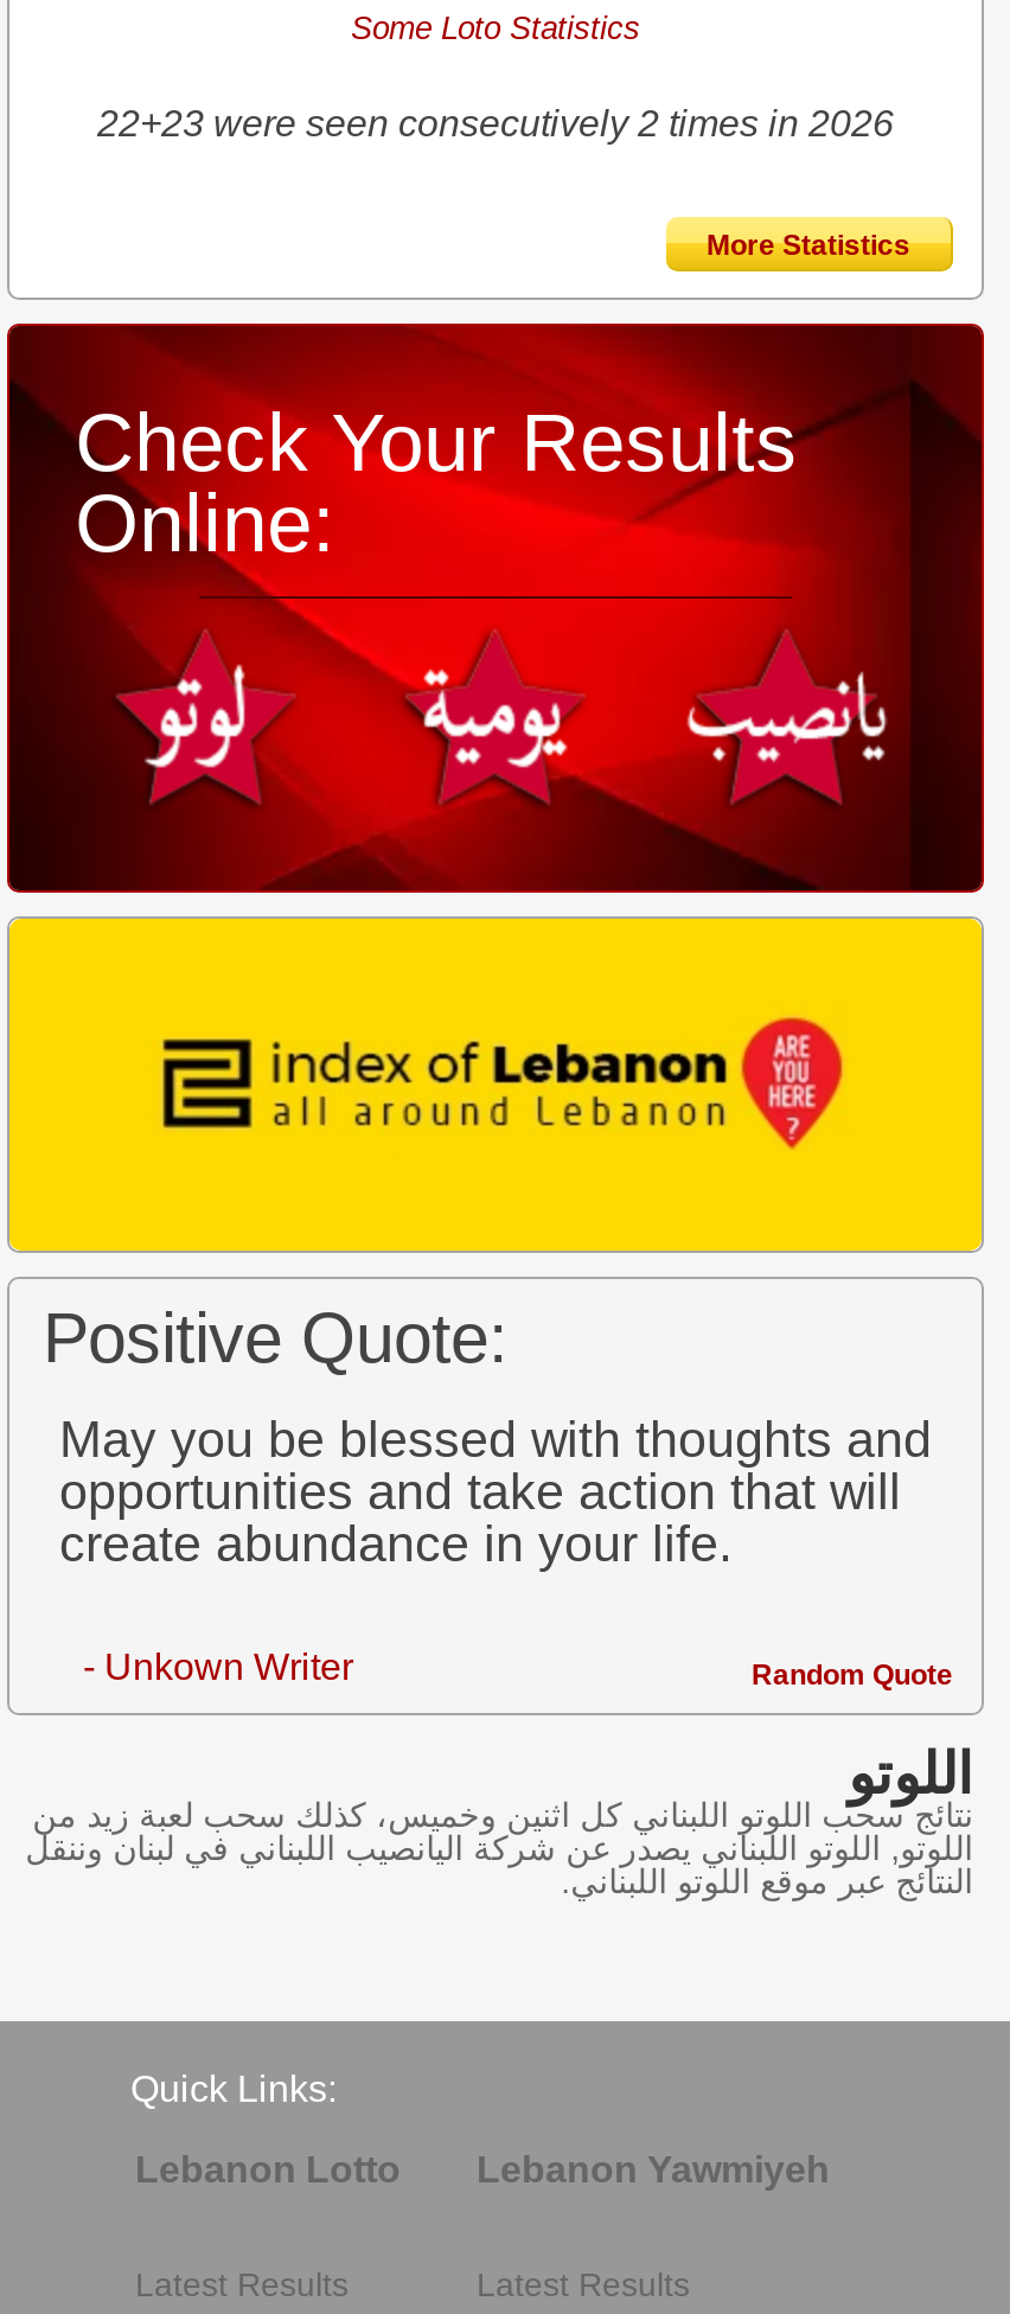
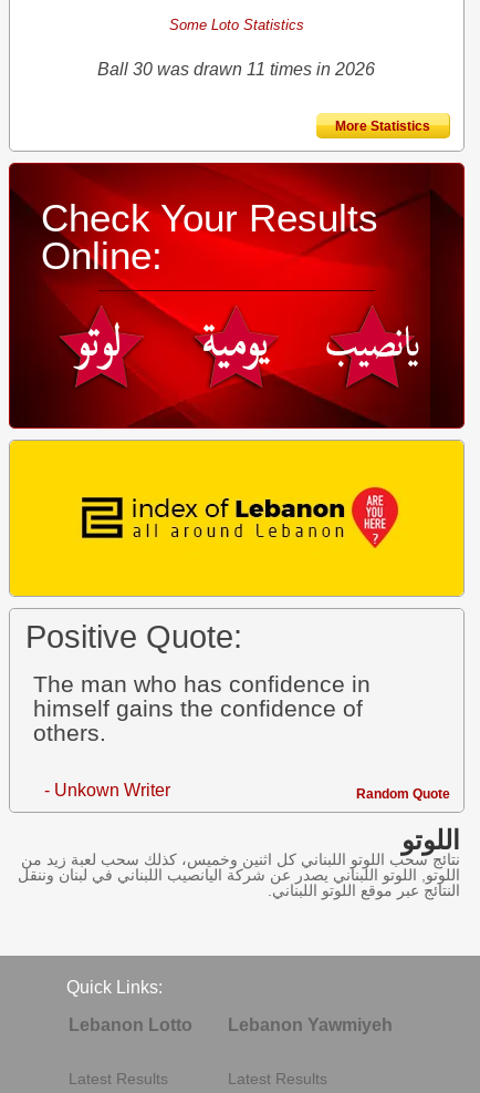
- 22+23 were seen consecutively 2 times in 2026
+ Ball 30 was drawn 11 times in 2026

- May you be blessed with thoughts and
- opportunities and take action that will
- create abundance in your life.
+ The man who has confidence in
+ himself gains the confidence of
+ others.
